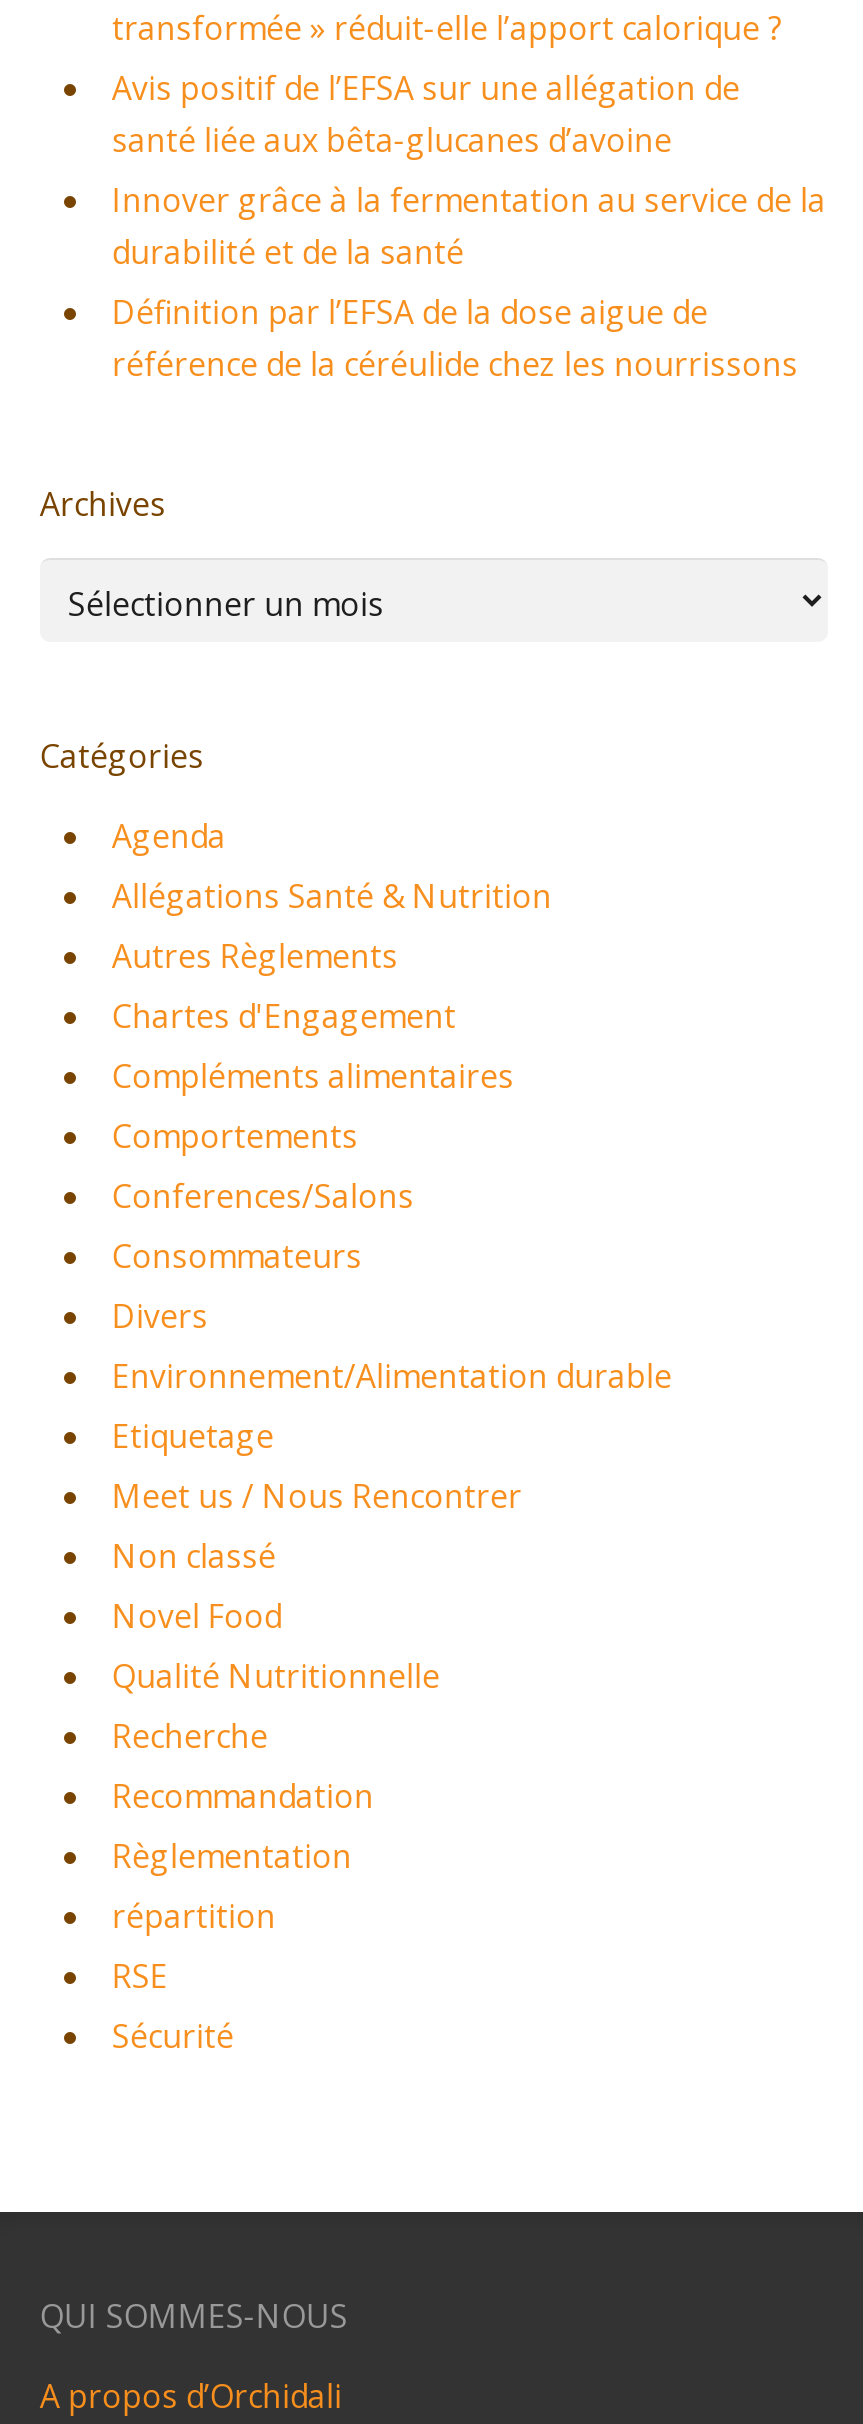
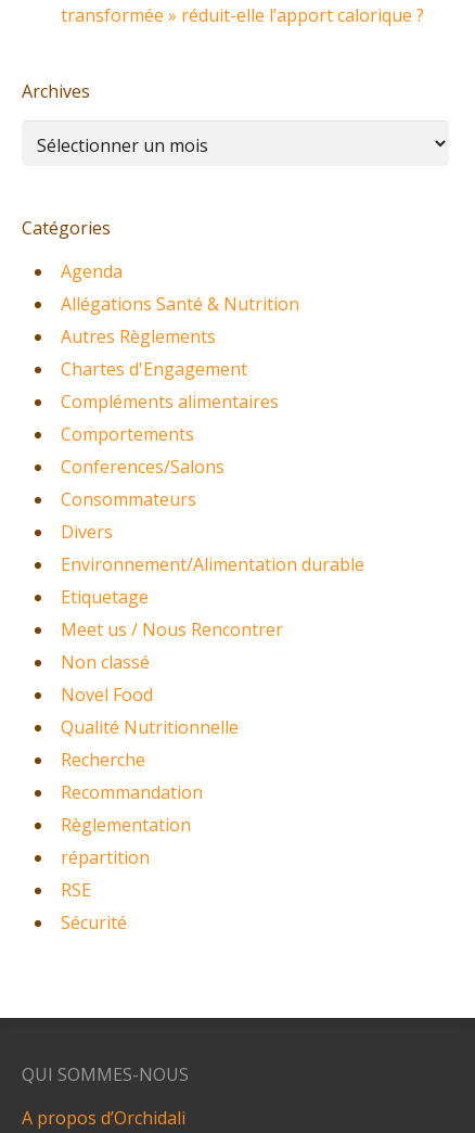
- Avis positif de l’EFSA sur une allégation de
- santé liée aux bêta-glucanes d’avoine
- Innover grâce à la fermentation au service de la
- durabilité et de la santé
- Définition par l’EFSA de la dose aigue de
- référence de la céréulide chez les nourrissons
